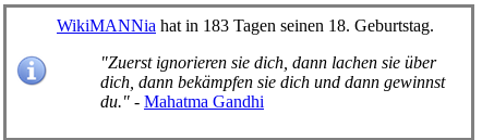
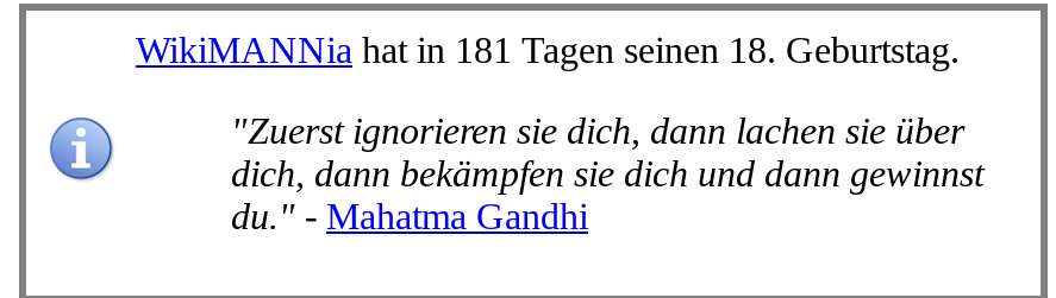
- WikiMANNia hat in 183 Tagen seinen 18. Geburtstag.
+ WikiMANNia hat in 181 Tagen seinen 18. Geburtstag.
